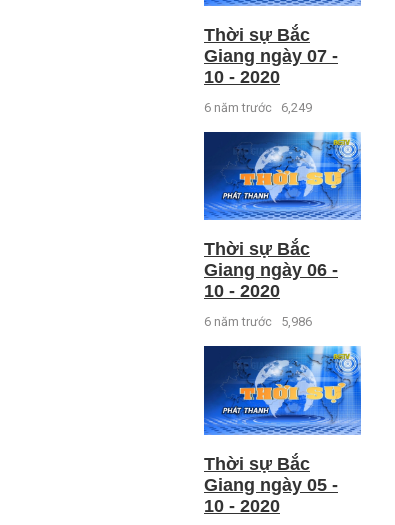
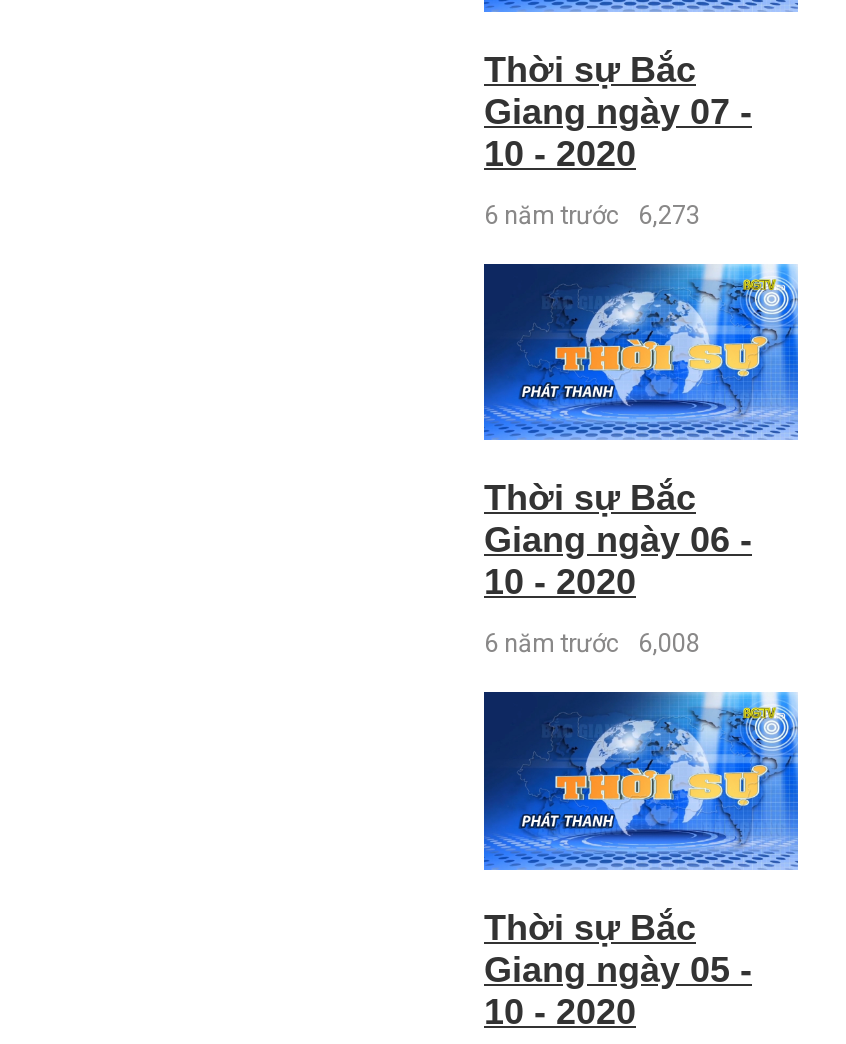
- 6 năm trước 6,249
+ 6 năm trước 6,273

- 6 năm trước 5,986
+ 6 năm trước 6,008
